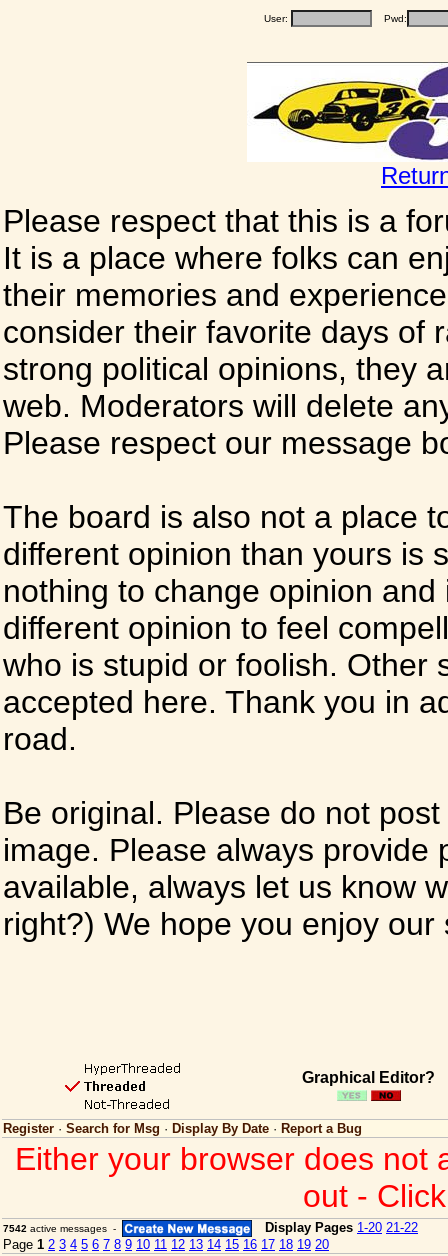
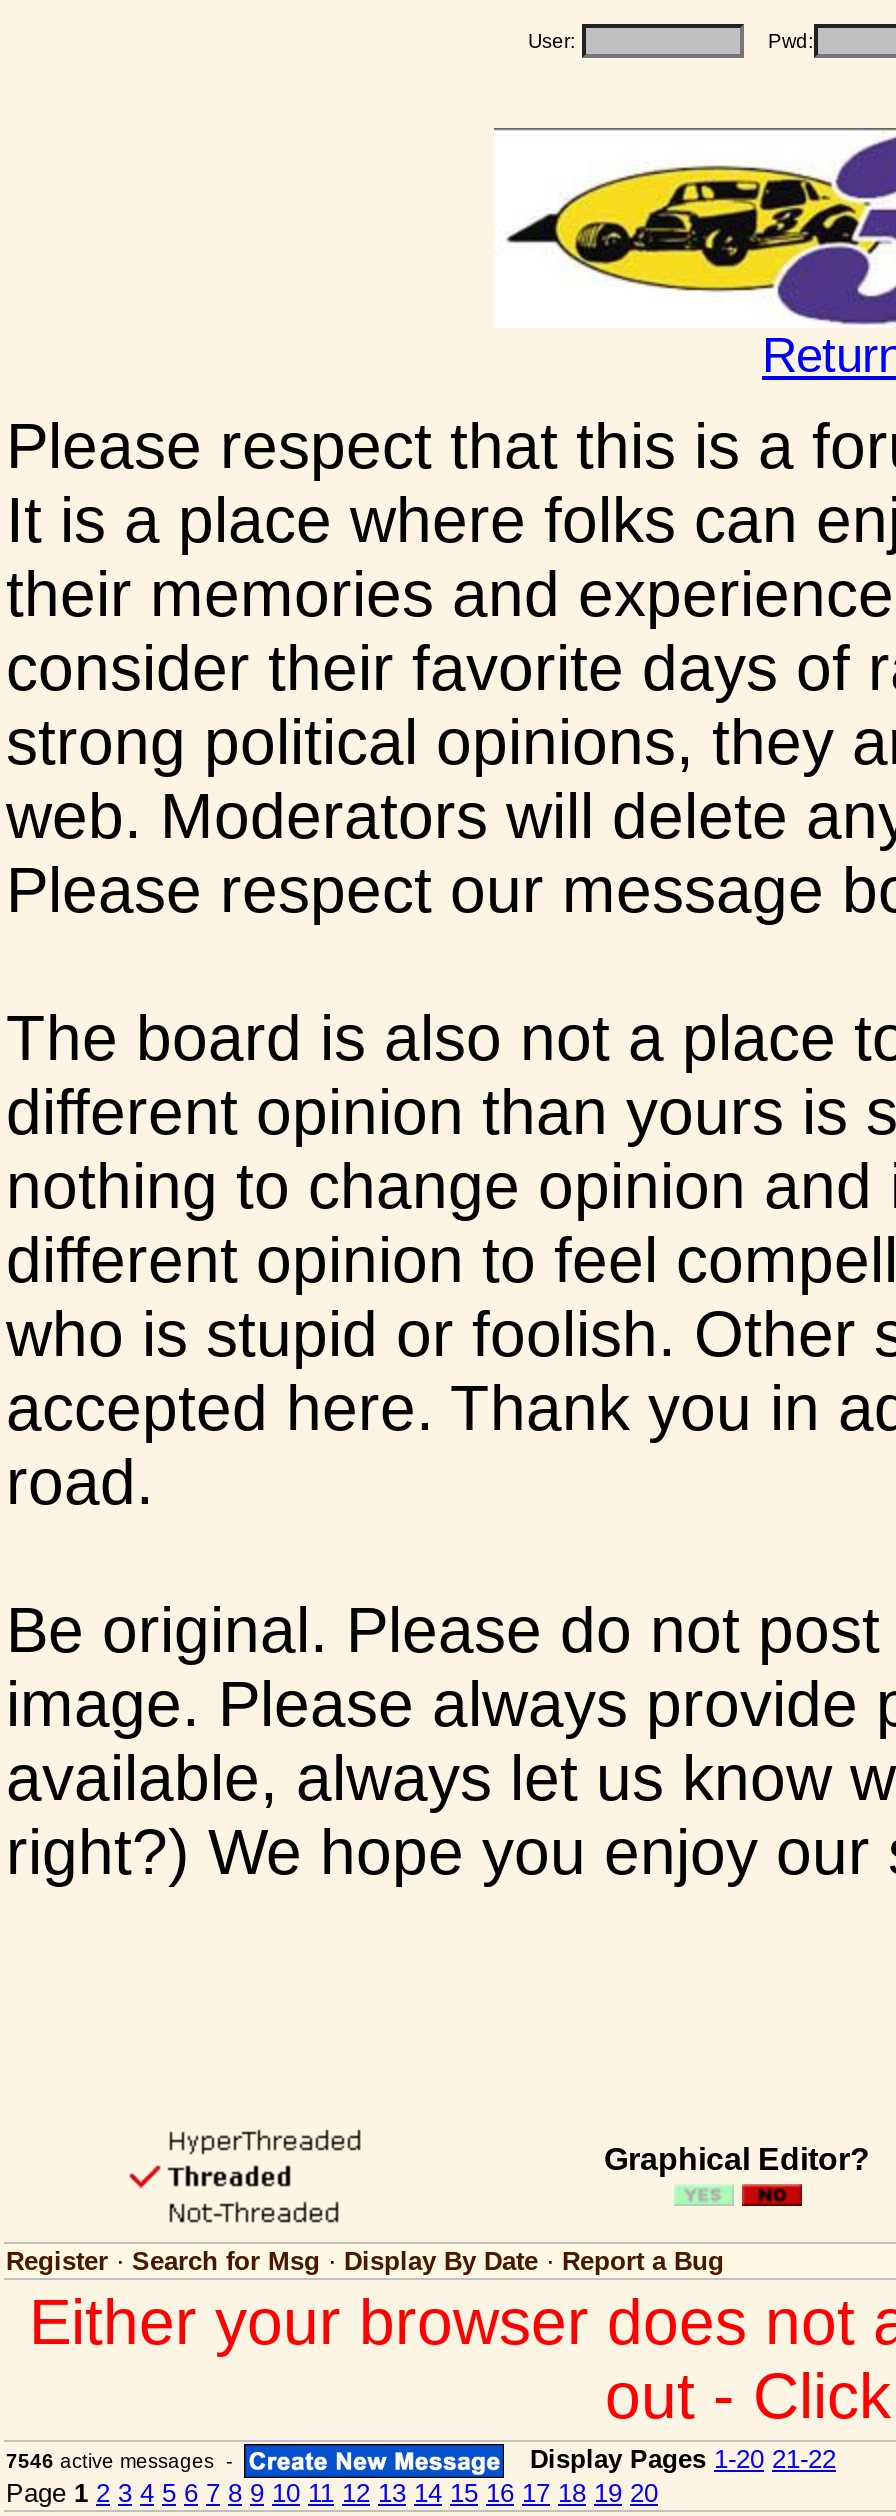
- 7542 active messages -
+ 7546 active messages -
